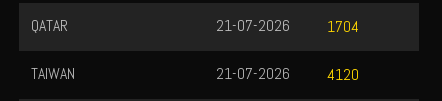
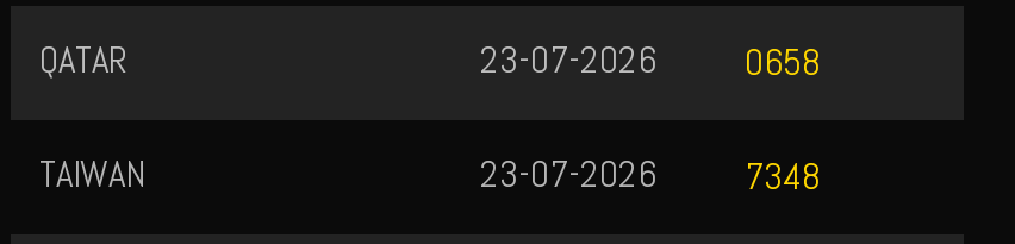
- 21-07-2026
+ 23-07-2026

- 1704
+ 0658

- 21-07-2026
+ 23-07-2026

- 4120
+ 7348
